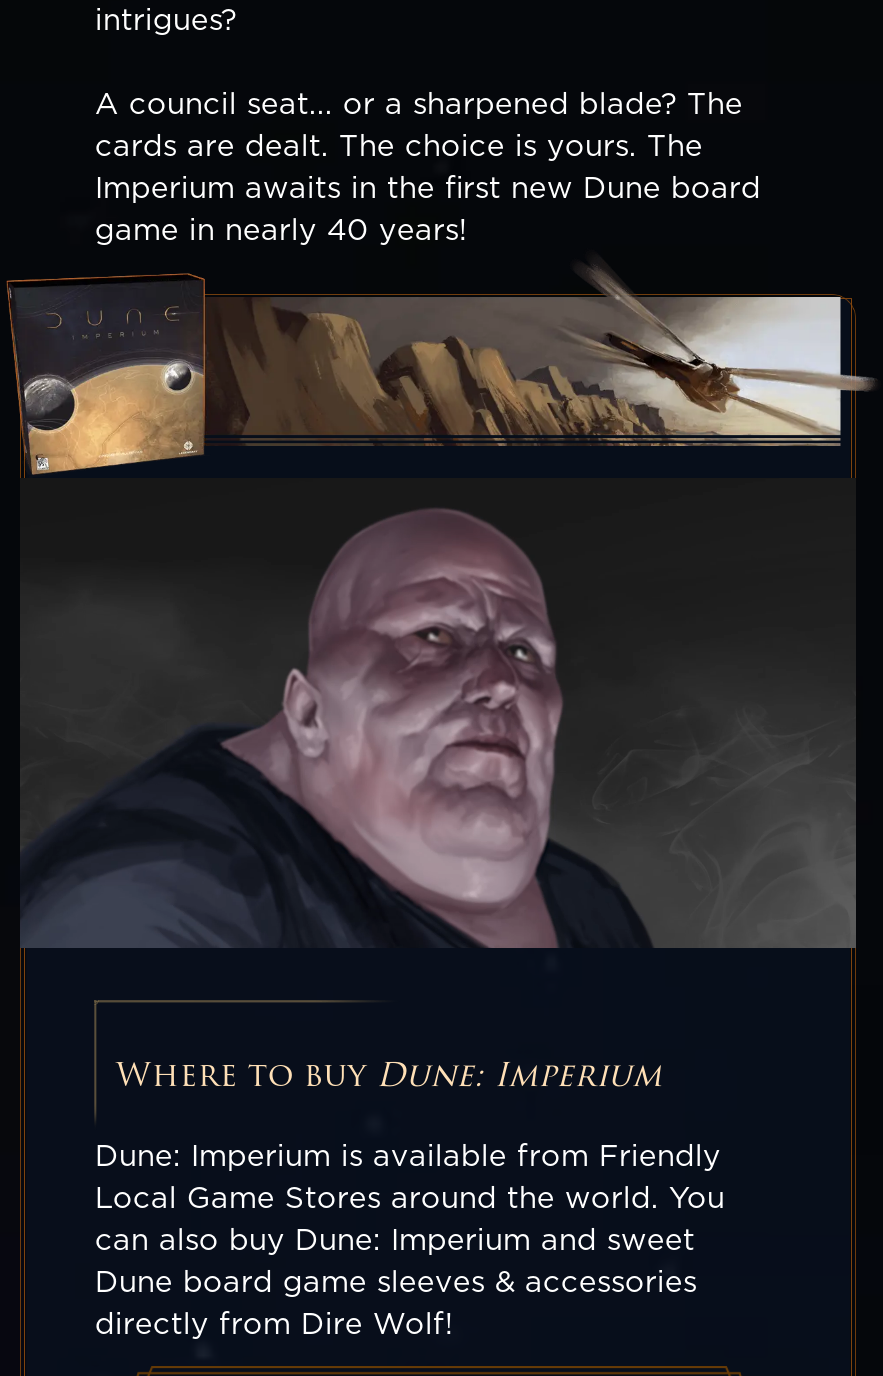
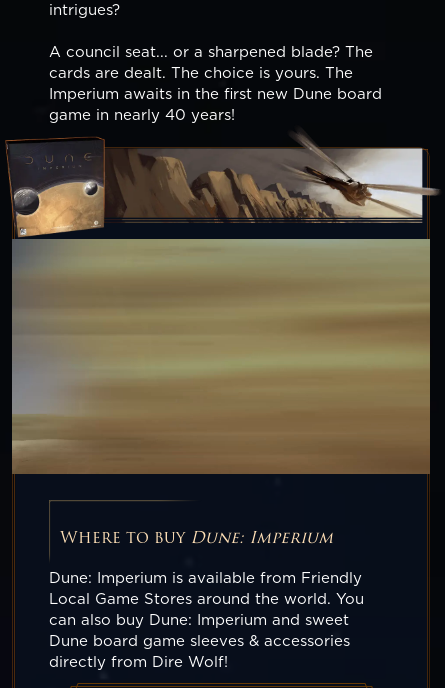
- [image]
+ [image]
